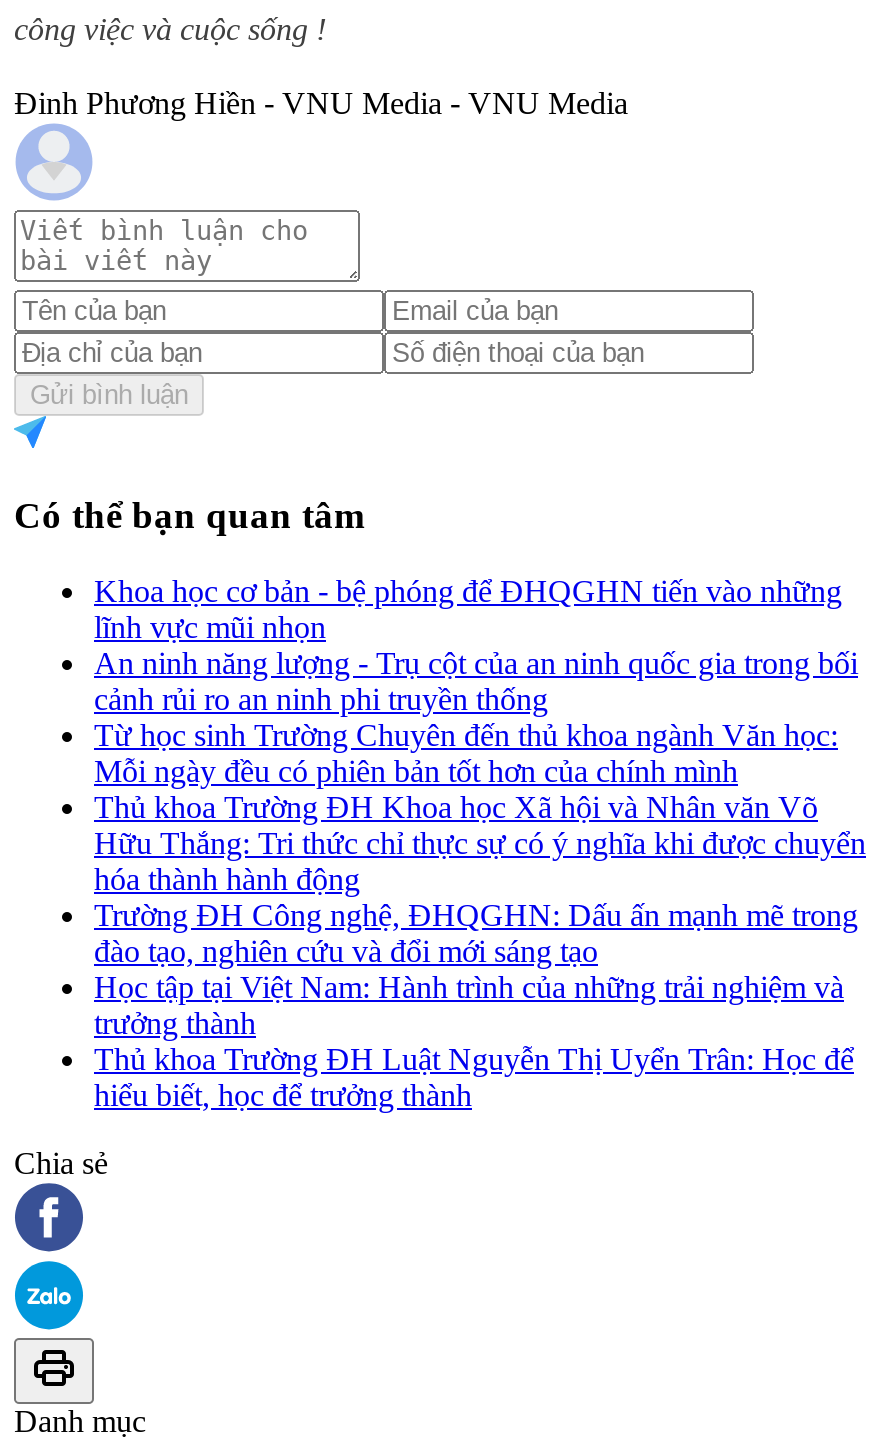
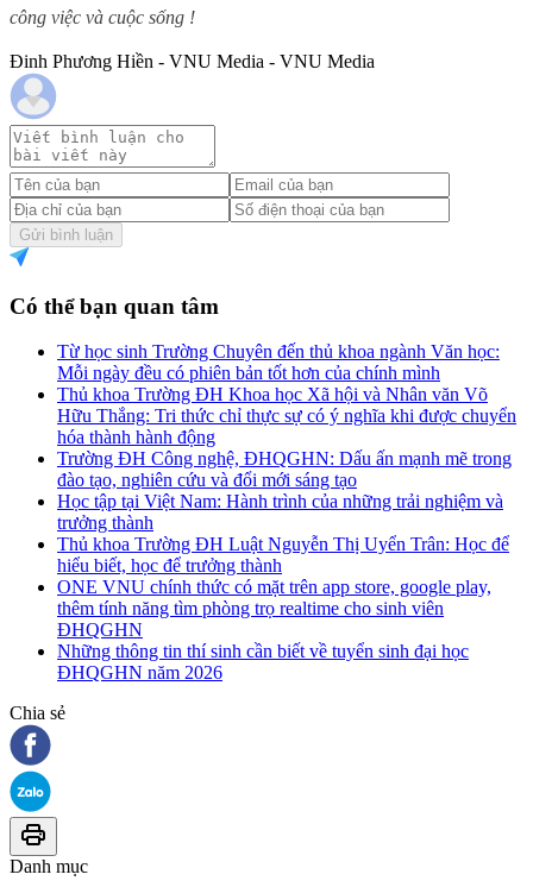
- Khoa học cơ bản - bệ phóng để ĐHQGHN tiến vào những
- lĩnh vực mũi nhọn
- An ninh năng lượng - Trụ cột của an ninh quốc gia trong bối
- cảnh rủi ro an ninh phi truyền thống

moved up: Từ học sinh Trường Chuyên đến thủ khoa ngành Văn học: | Mỗi ngày đều có phiên bản tốt hơn của chính mình | Thủ khoa Trường ĐH Khoa học Xã hội và Nhân văn Võ | ... | Thủ khoa Trường ĐH Luật Nguyễn Thị Uyển Trân: Học để | hiểu biết, học để trưởng thành

+ ONE VNU chính thức có mặt trên app store, google play,
+ thêm tính năng tìm phòng trọ realtime cho sinh viên
+ ĐHQGHN
+ Những thông tin thí sinh cần biết về tuyển sinh đại học
+ ĐHQGHN năm 2026
